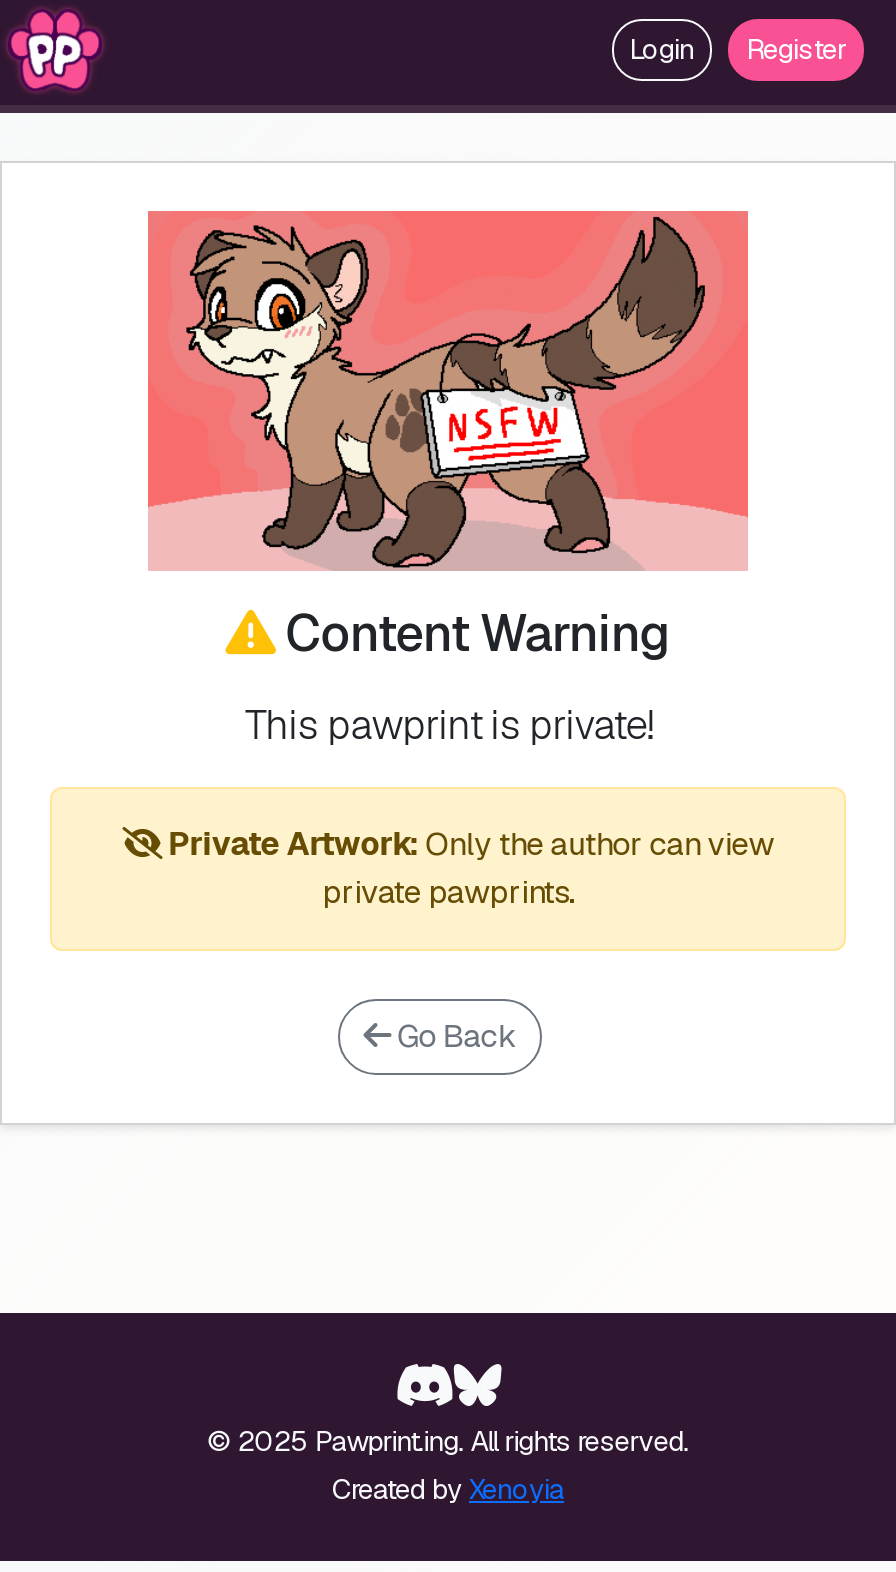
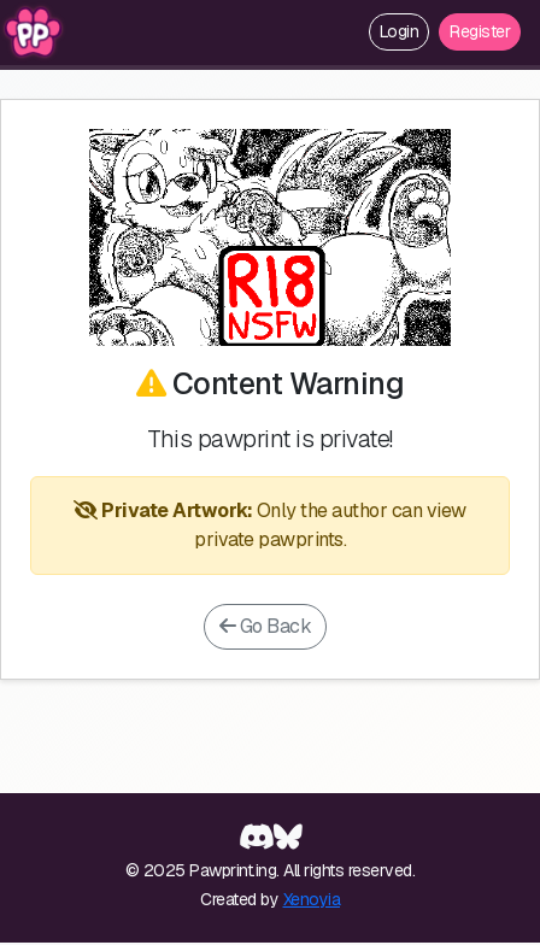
- [image]
+ [image]
